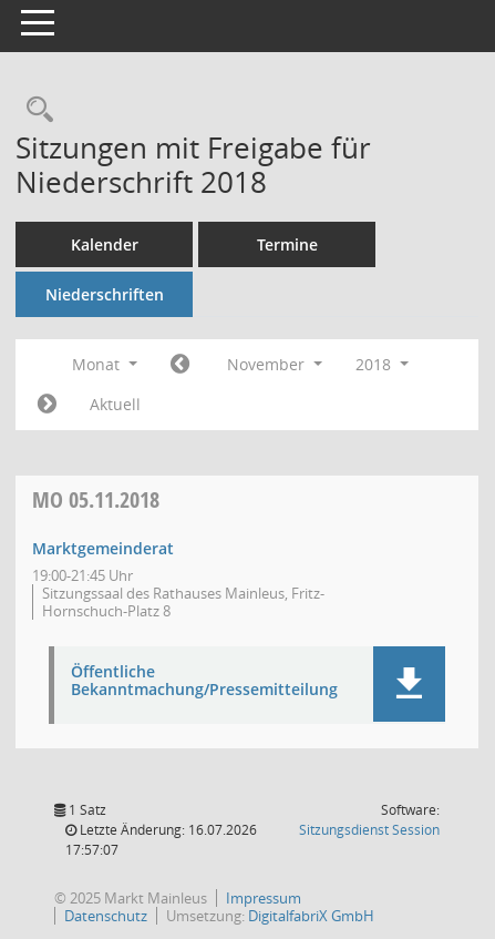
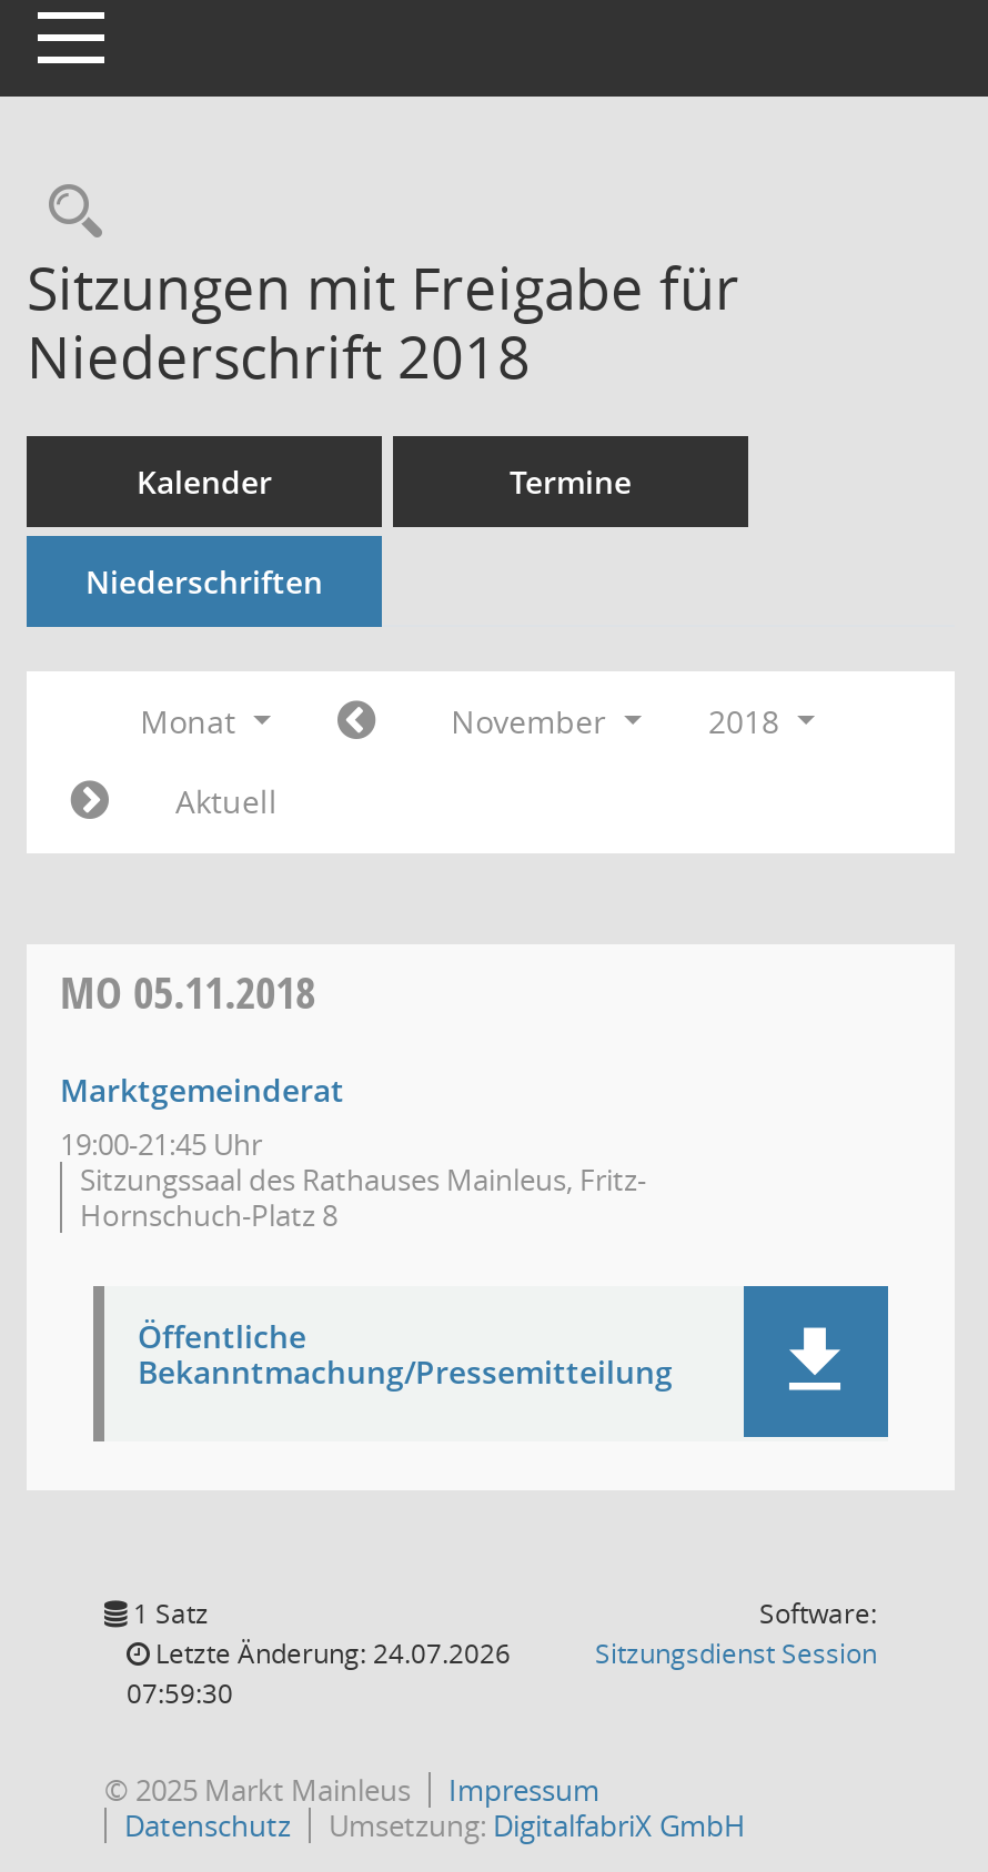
- Letzte Änderung: 16.07.2026
+ Letzte Änderung: 24.07.2026

- 17:57:07
+ 07:59:30
